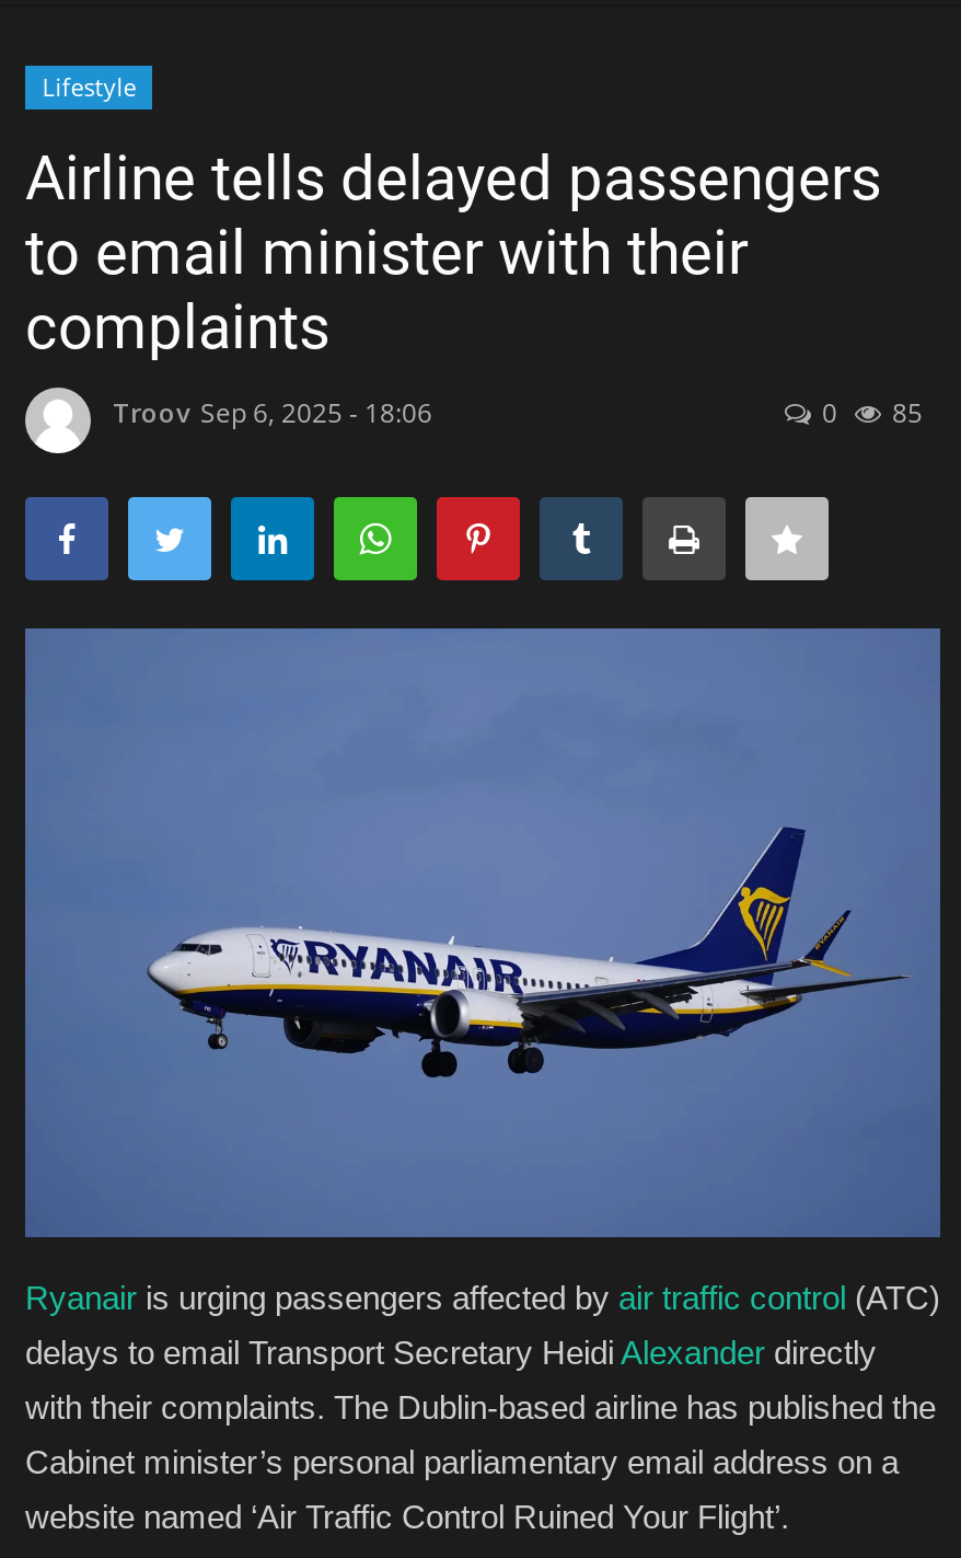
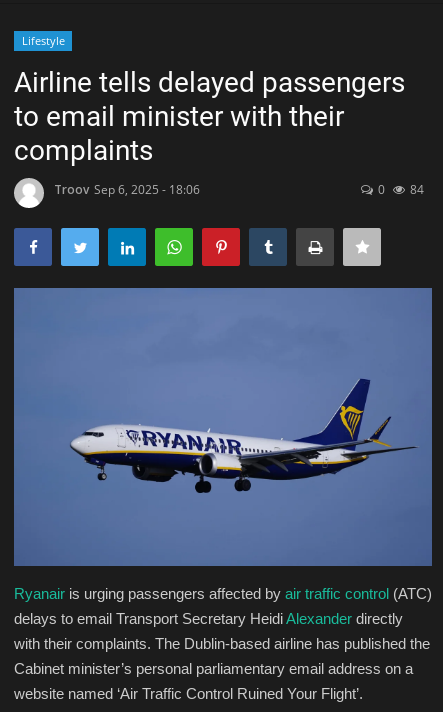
- 0 85
+ 0 84
